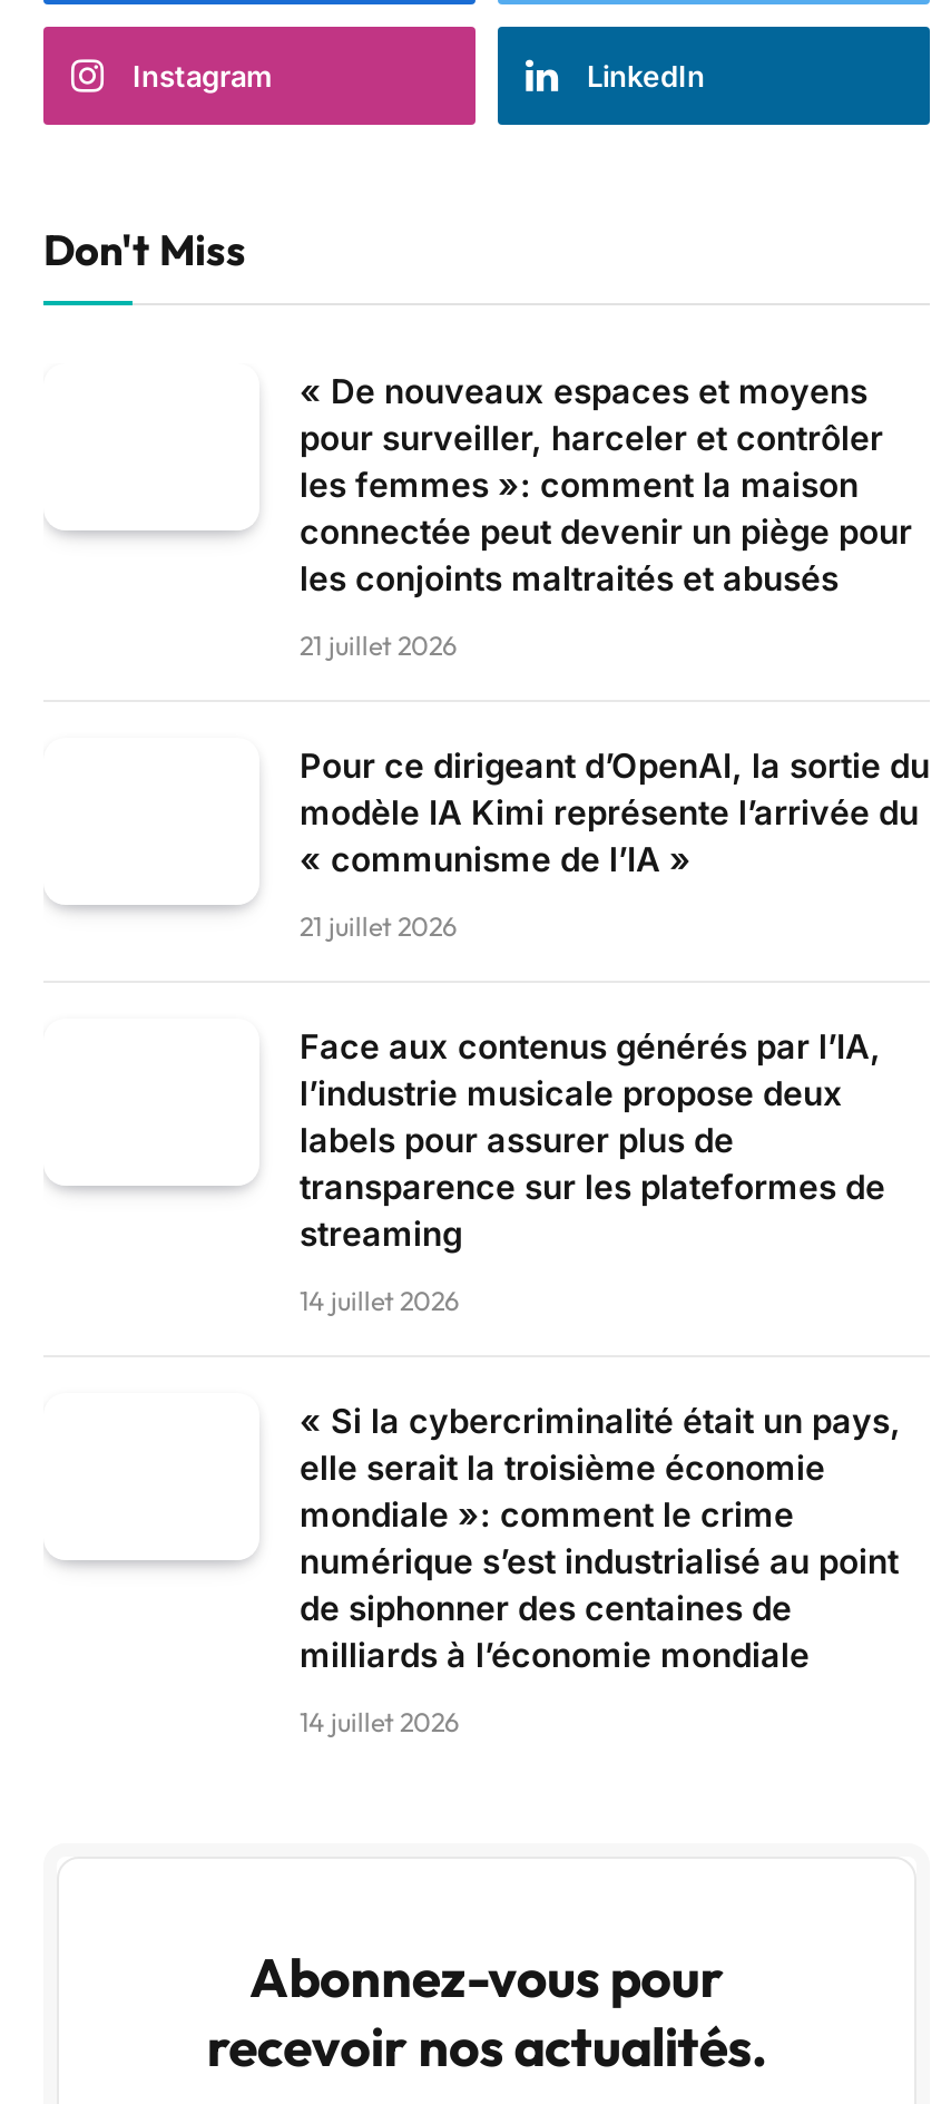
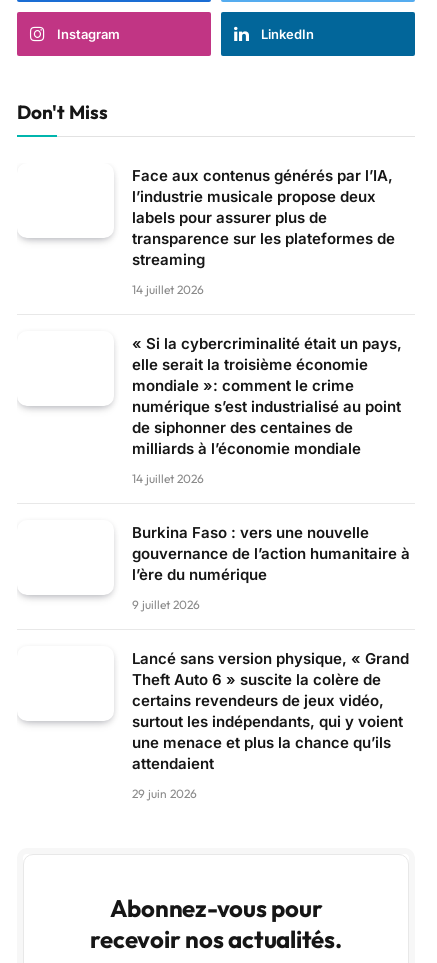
- « De nouveaux espaces et moyens
- pour surveiller, harceler et contrôler
- les femmes »: comment la maison
- connectée peut devenir un piège pour
- les conjoints maltraités et abusés
- 21 juillet 2026
- Pour ce dirigeant d’OpenAI, la sortie du
- modèle IA Kimi représente l’arrivée du
- « communisme de l’IA »
- 21 juillet 2026

moved up: Face aux contenus générés par l’IA, | l’industrie musicale propose deux | labels pour assurer plus de | ... | milliards à l’économie mondiale | 14 juillet 2026

+ Burkina Faso : vers une nouvelle
+ gouvernance de l’action humanitaire à
+ l’ère du numérique
+ 9 juillet 2026
+ Lancé sans version physique, « Grand
+ Theft Auto 6 » suscite la colère de
+ certains revendeurs de jeux vidéo,
+ surtout les indépendants, qui y voient
+ une menace et plus la chance qu’ils
+ attendaient
+ 29 juin 2026
